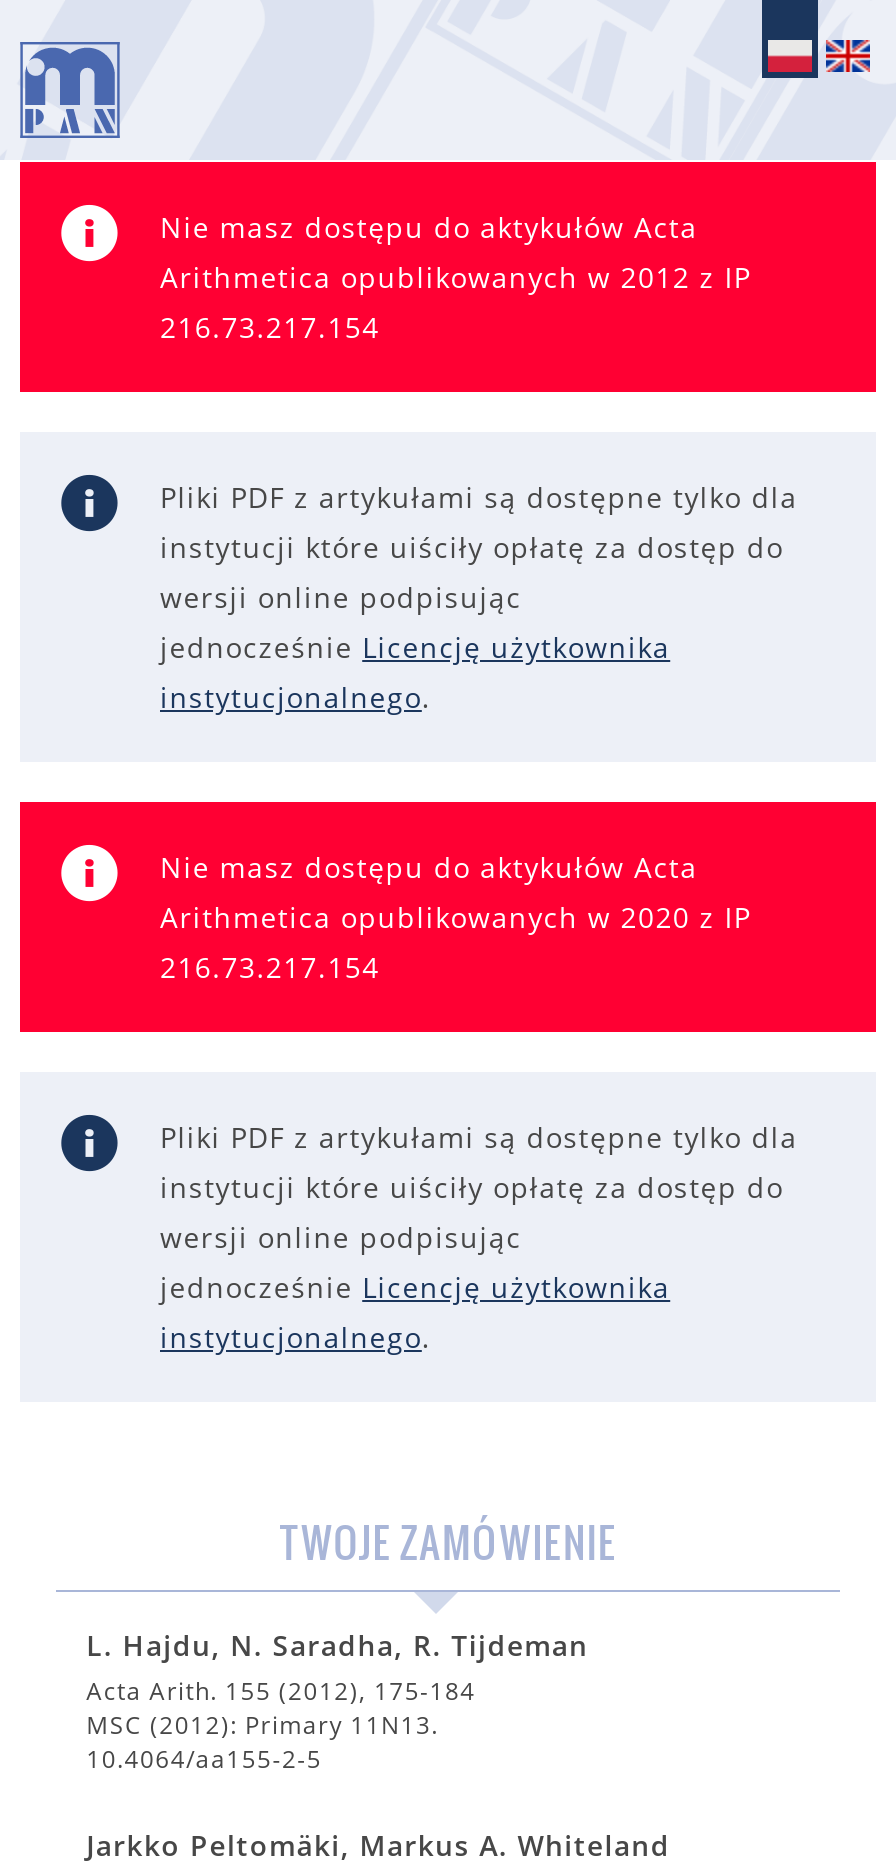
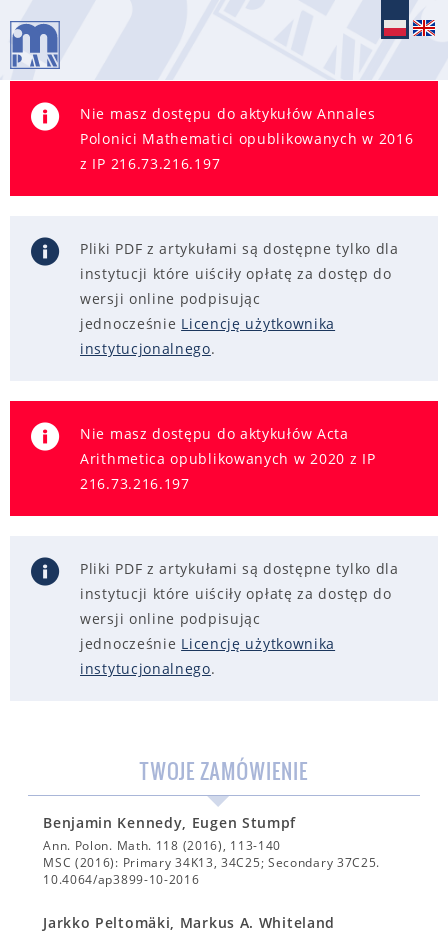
- Nie masz dostępu do aktykułów Acta
- Arithmetica opublikowanych w 2012 z IP
- 216.73.217.154
+ Nie masz dostępu do aktykułów Annales
+ Polonici Mathematici opublikowanych w 2016
+ z IP 216.73.216.197

- 216.73.217.154
+ 216.73.216.197

- L. Hajdu, N. Saradha, R. Tijdeman
- Acta Arith. 155 (2012), 175-184
- MSC (2012): Primary 11N13.
- 10.4064/aa155-2-5
+ Benjamin Kennedy, Eugen Stumpf
+ Ann. Polon. Math. 118 (2016), 113-140
+ MSC (2016): Primary 34K13, 34C25; Secondary 37C25.
+ 10.4064/ap3899-10-2016
